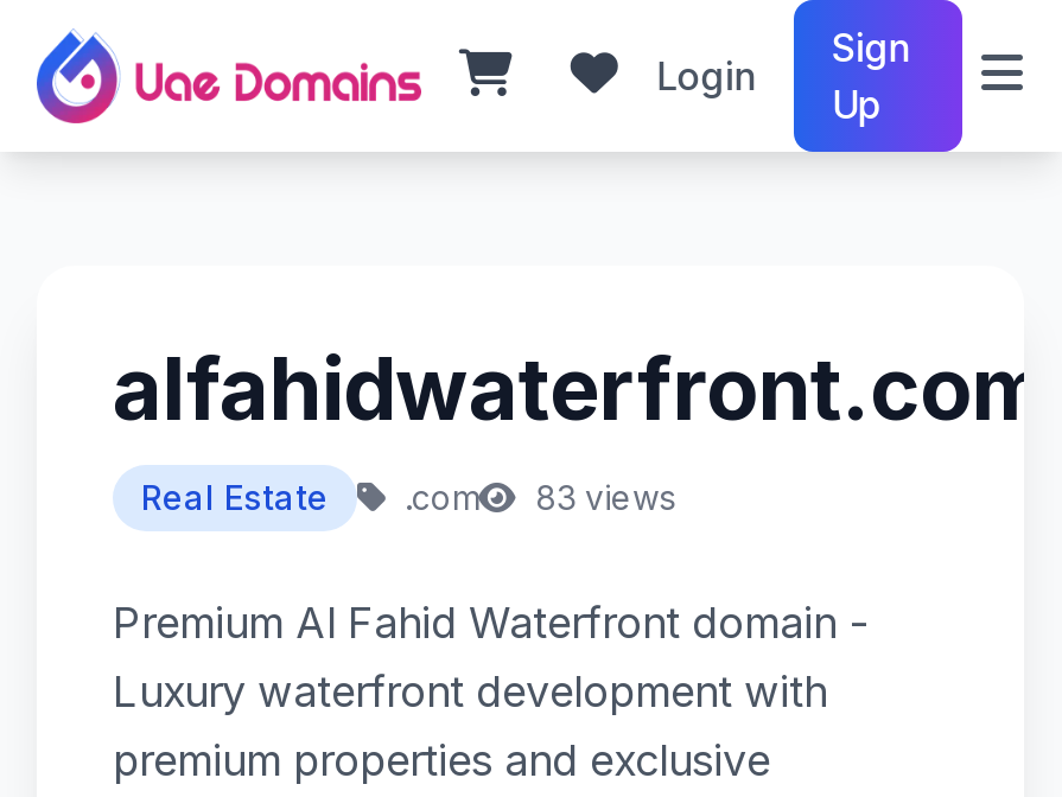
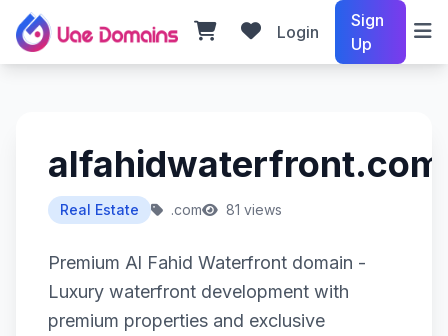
- Real Estate .com 83 views
+ Real Estate .com 81 views
